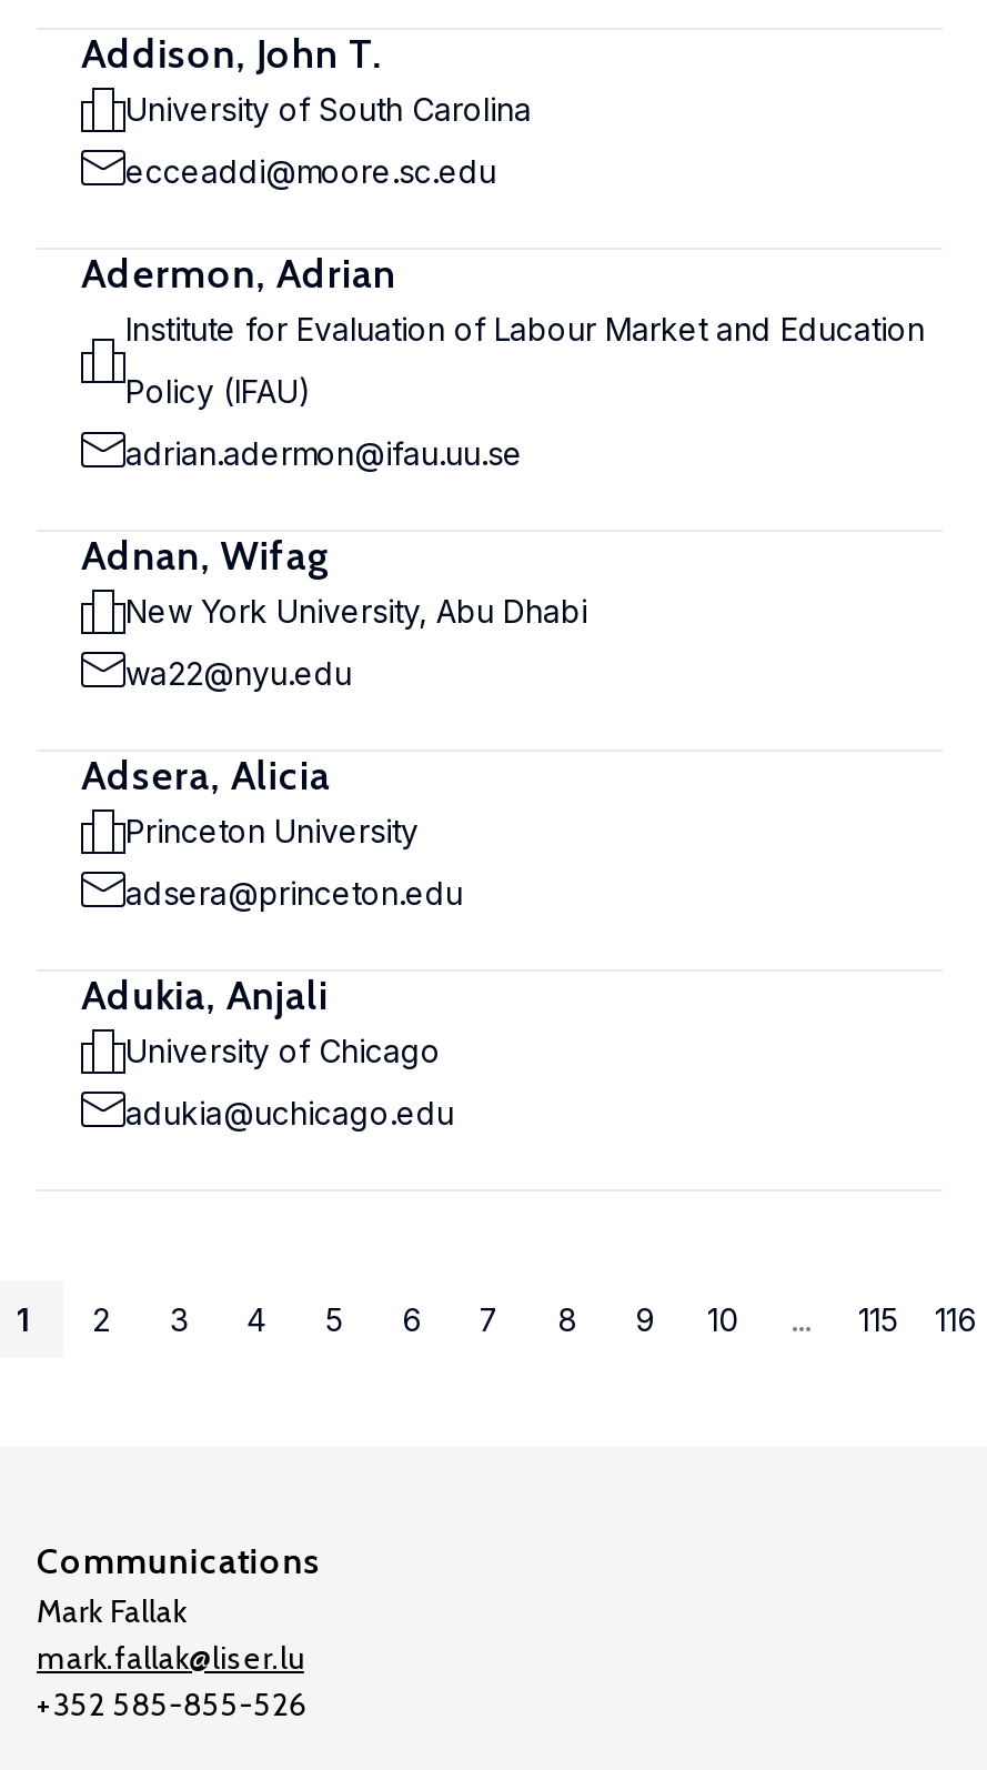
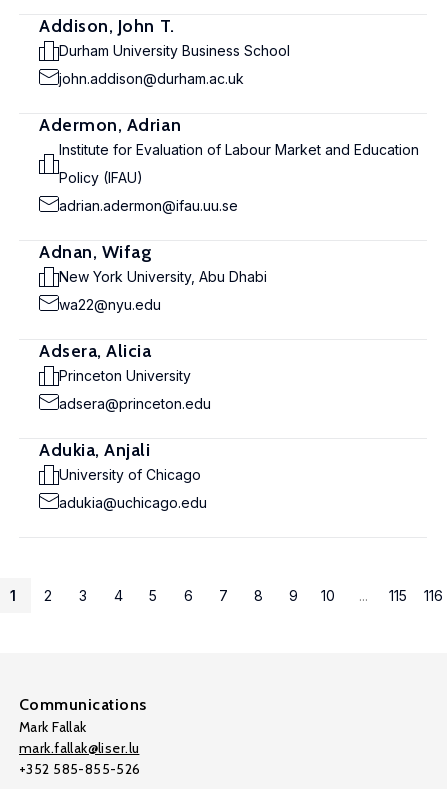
- University of South Carolina
+ Durham University Business School

- ecceaddi@moore.sc.edu
+ john.addison@durham.ac.uk
